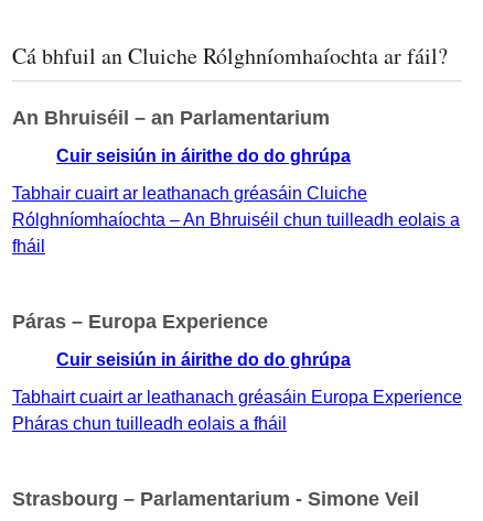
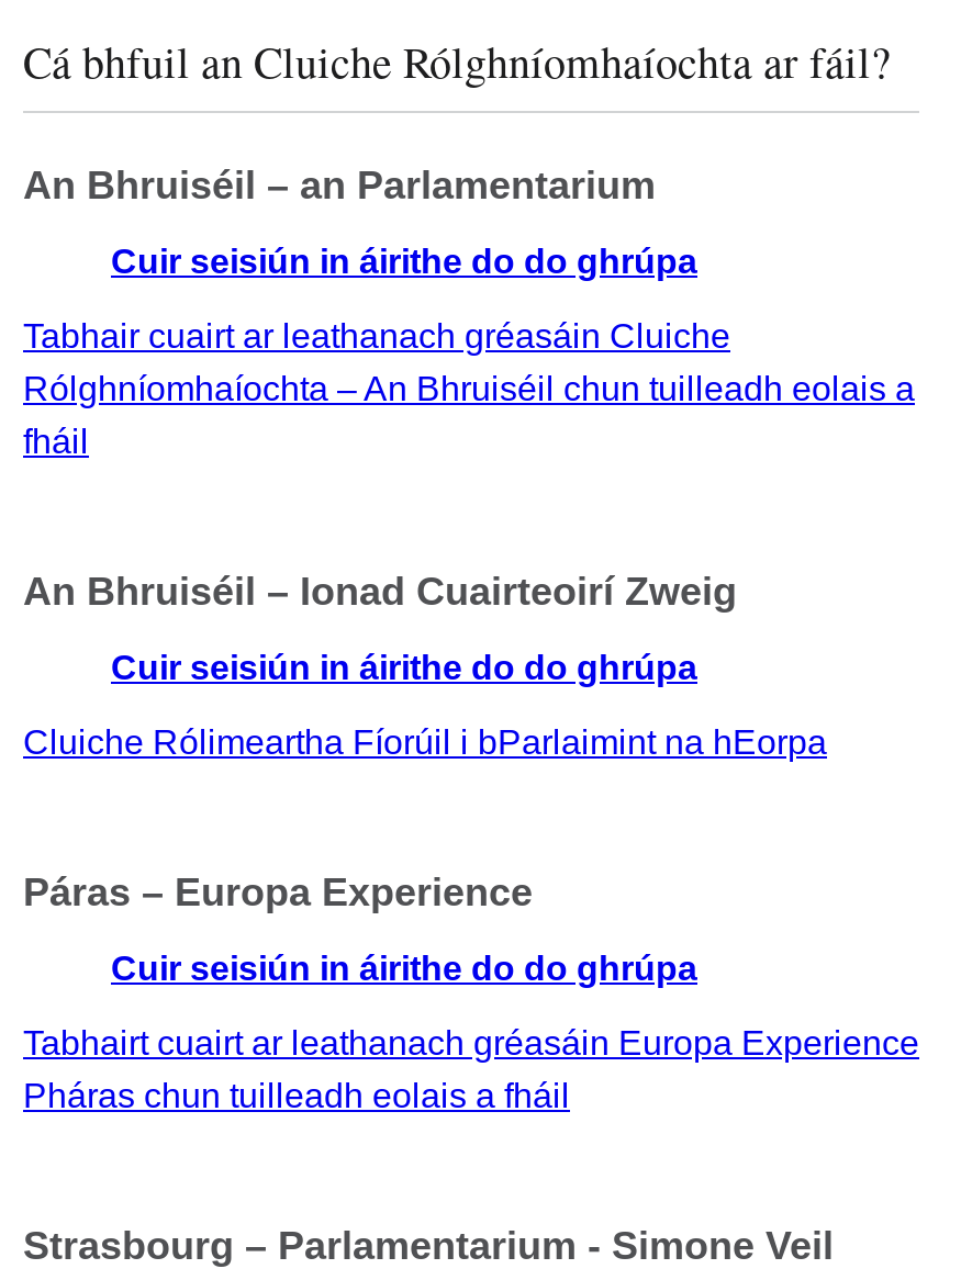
+ An Bhruiséil – Ionad Cuairteoirí Zweig
+ Cuir seisiún in áirithe do do ghrúpa
+ Cluiche Rólimeartha Fíorúil i bParlaimint na hEorpa
